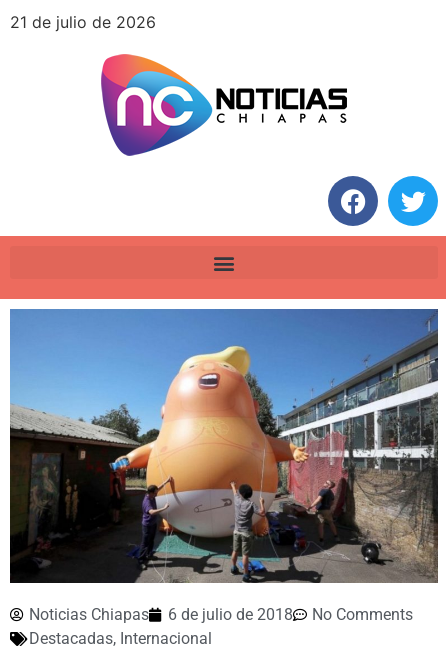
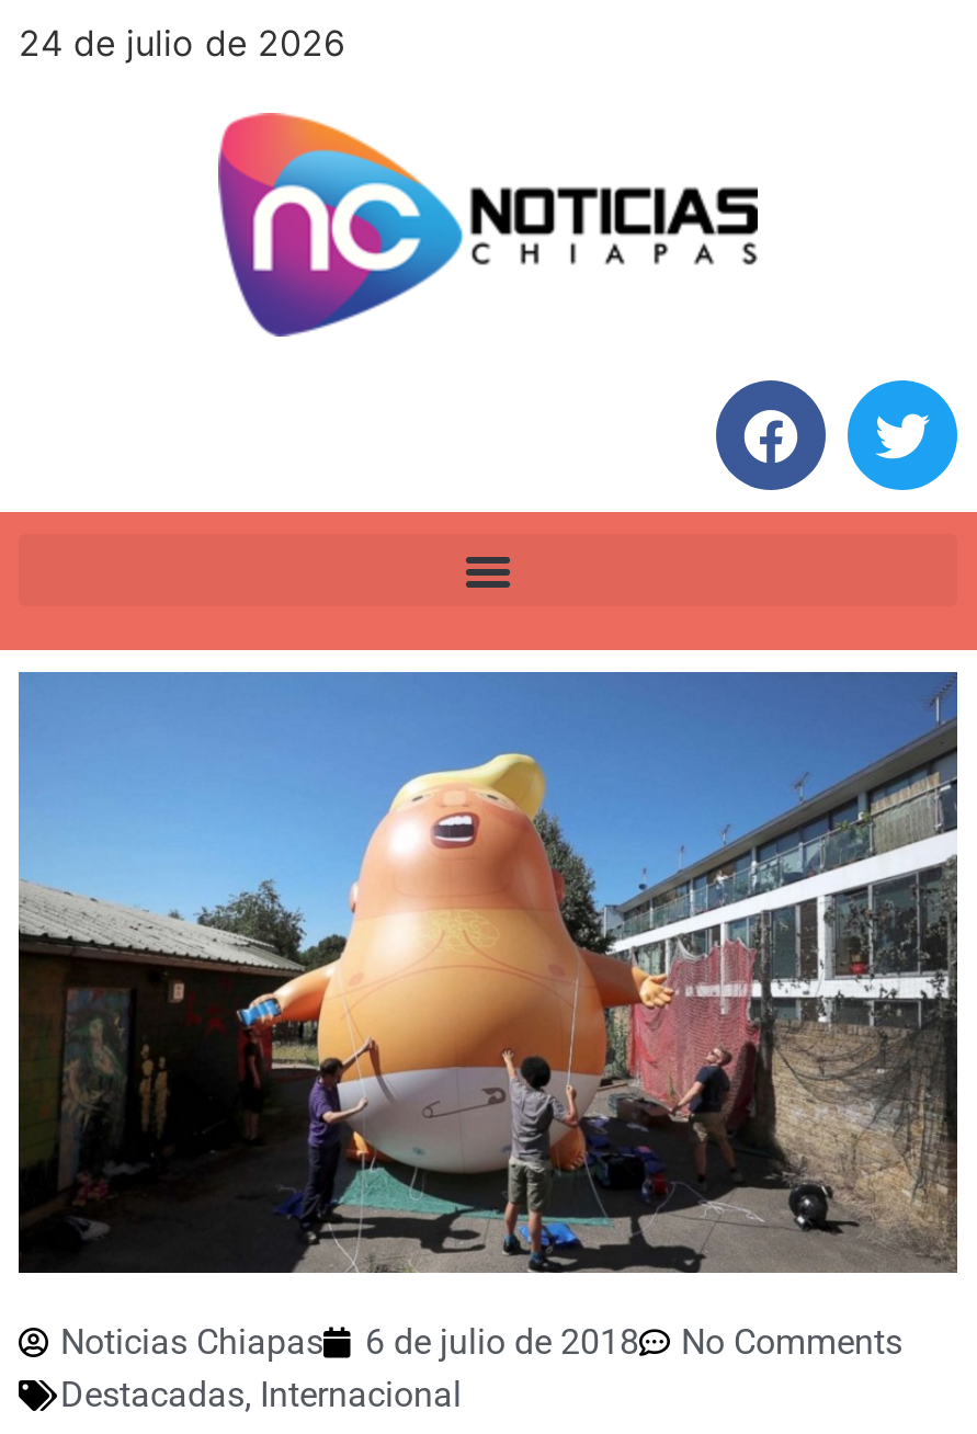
- 21 de julio de 2026
+ 24 de julio de 2026
